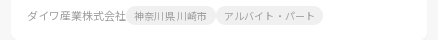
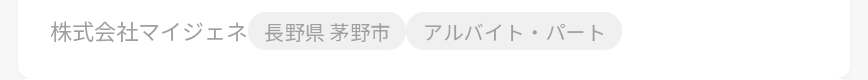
- ダイワ産業株式会社 神奈川県 川崎市
+ 株式会社マイジェネ 長野県 茅野市
